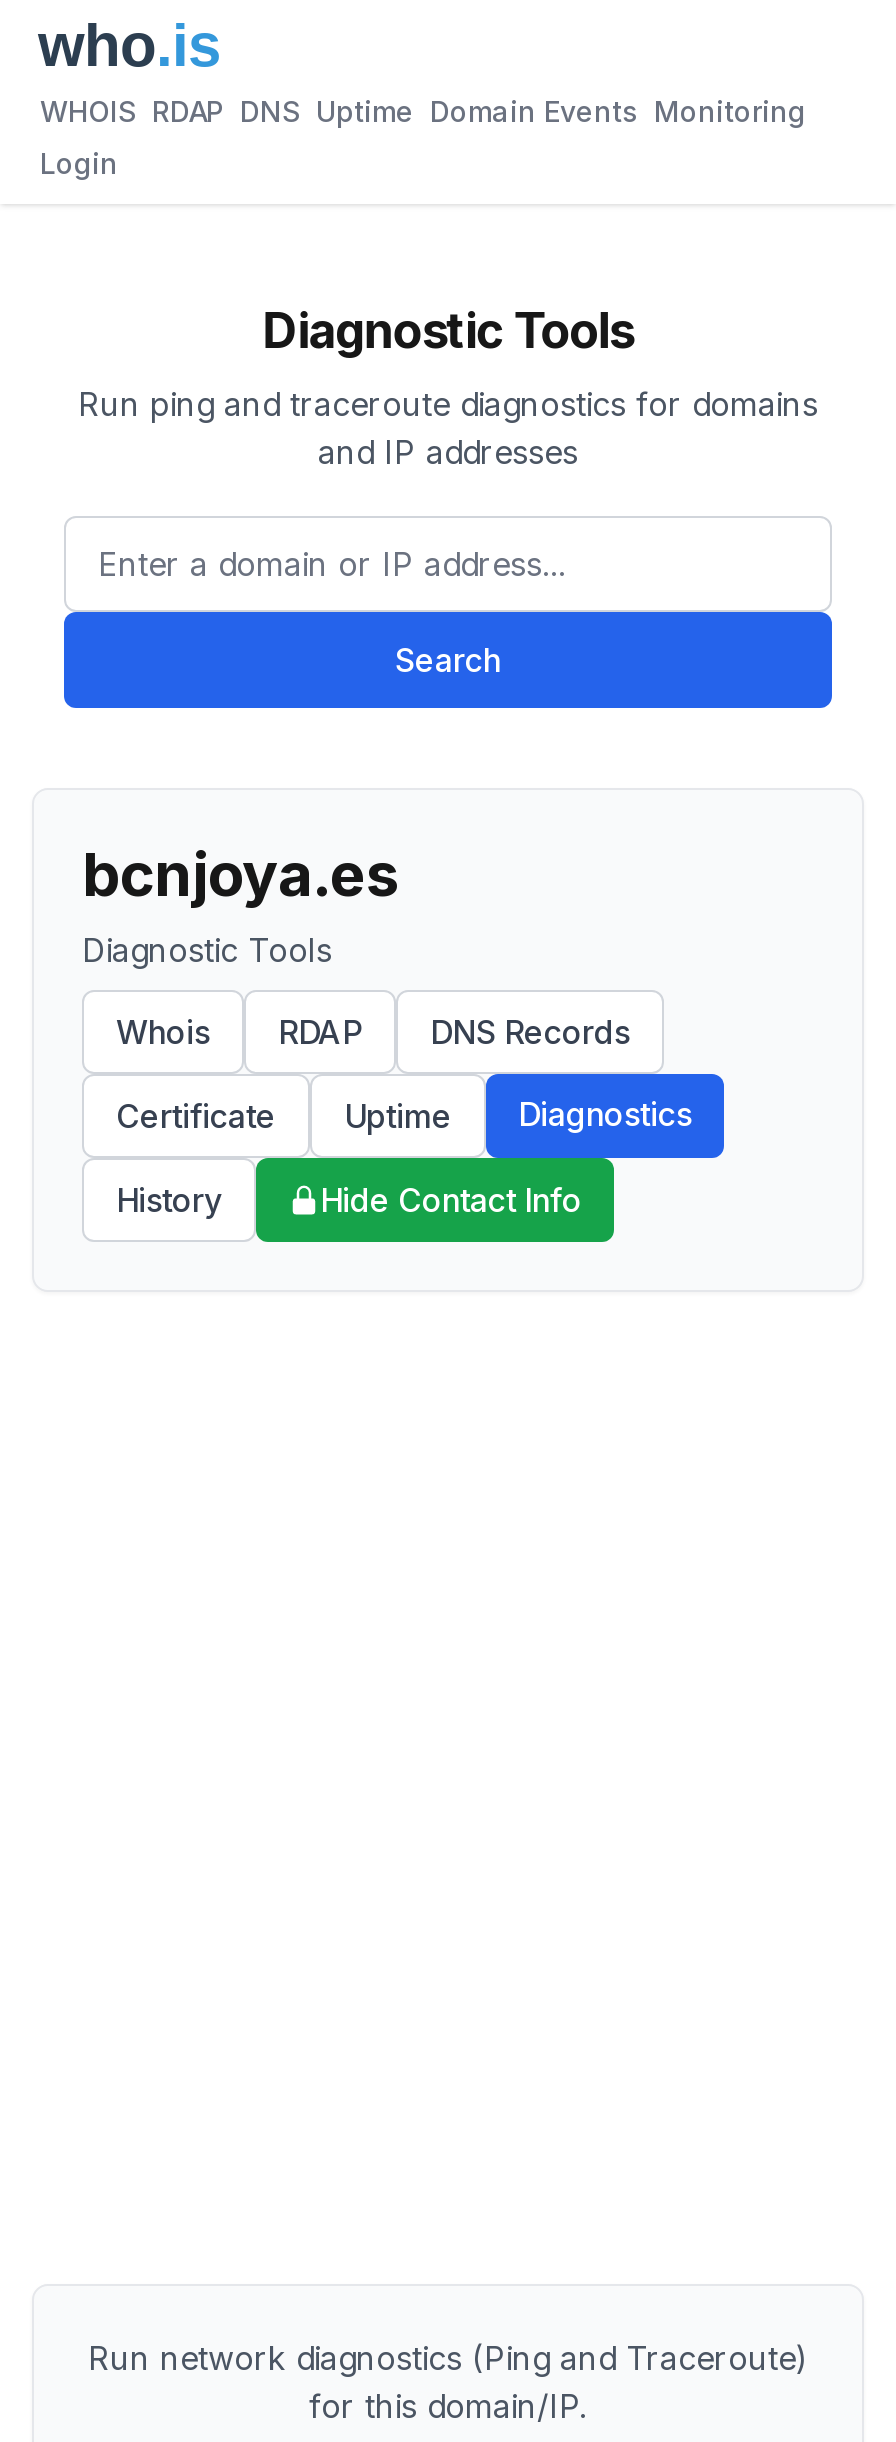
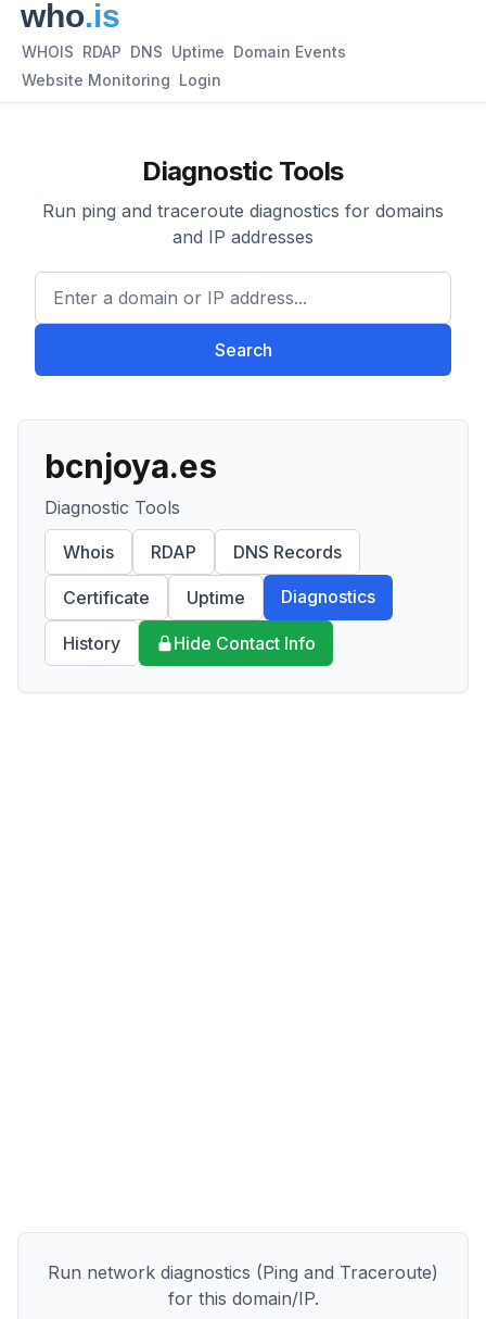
- WHOIS RDAP DNS Uptime Domain Events Monitoring
+ WHOIS RDAP DNS Uptime Domain Events

- Login
+ Website Monitoring Login
